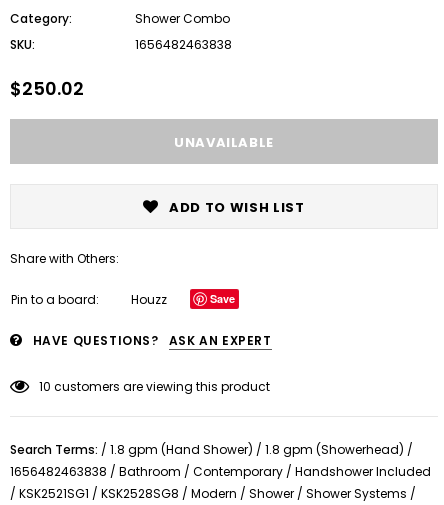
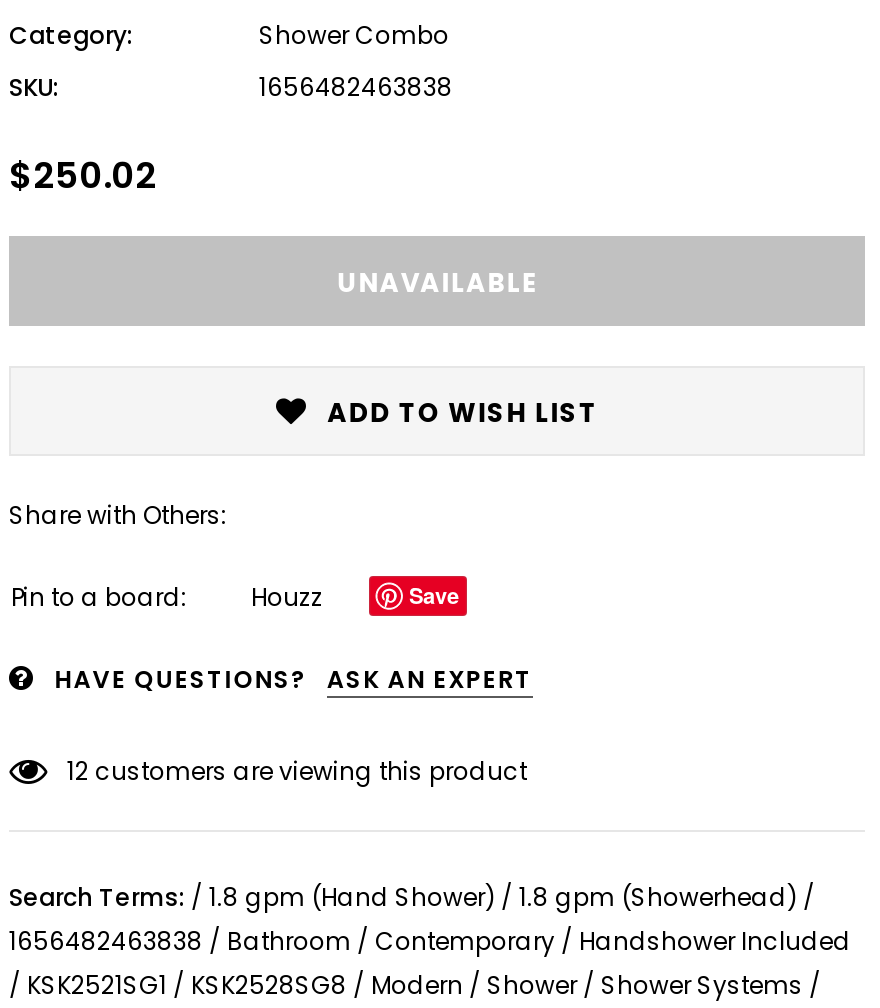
- 10 customers are viewing this product
+ 12 customers are viewing this product
